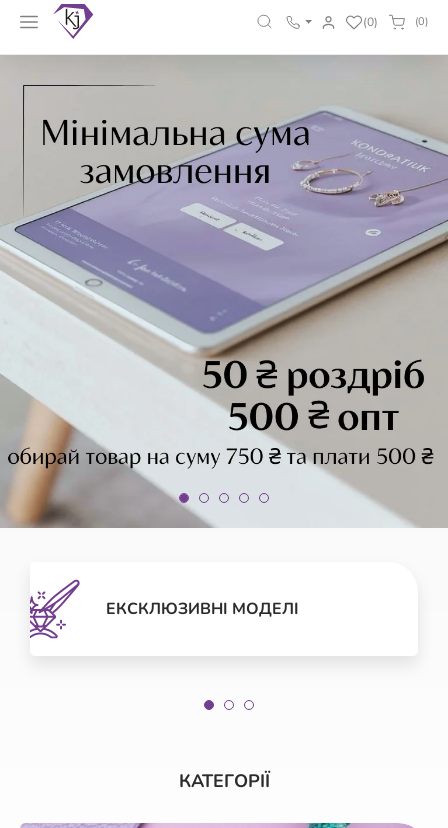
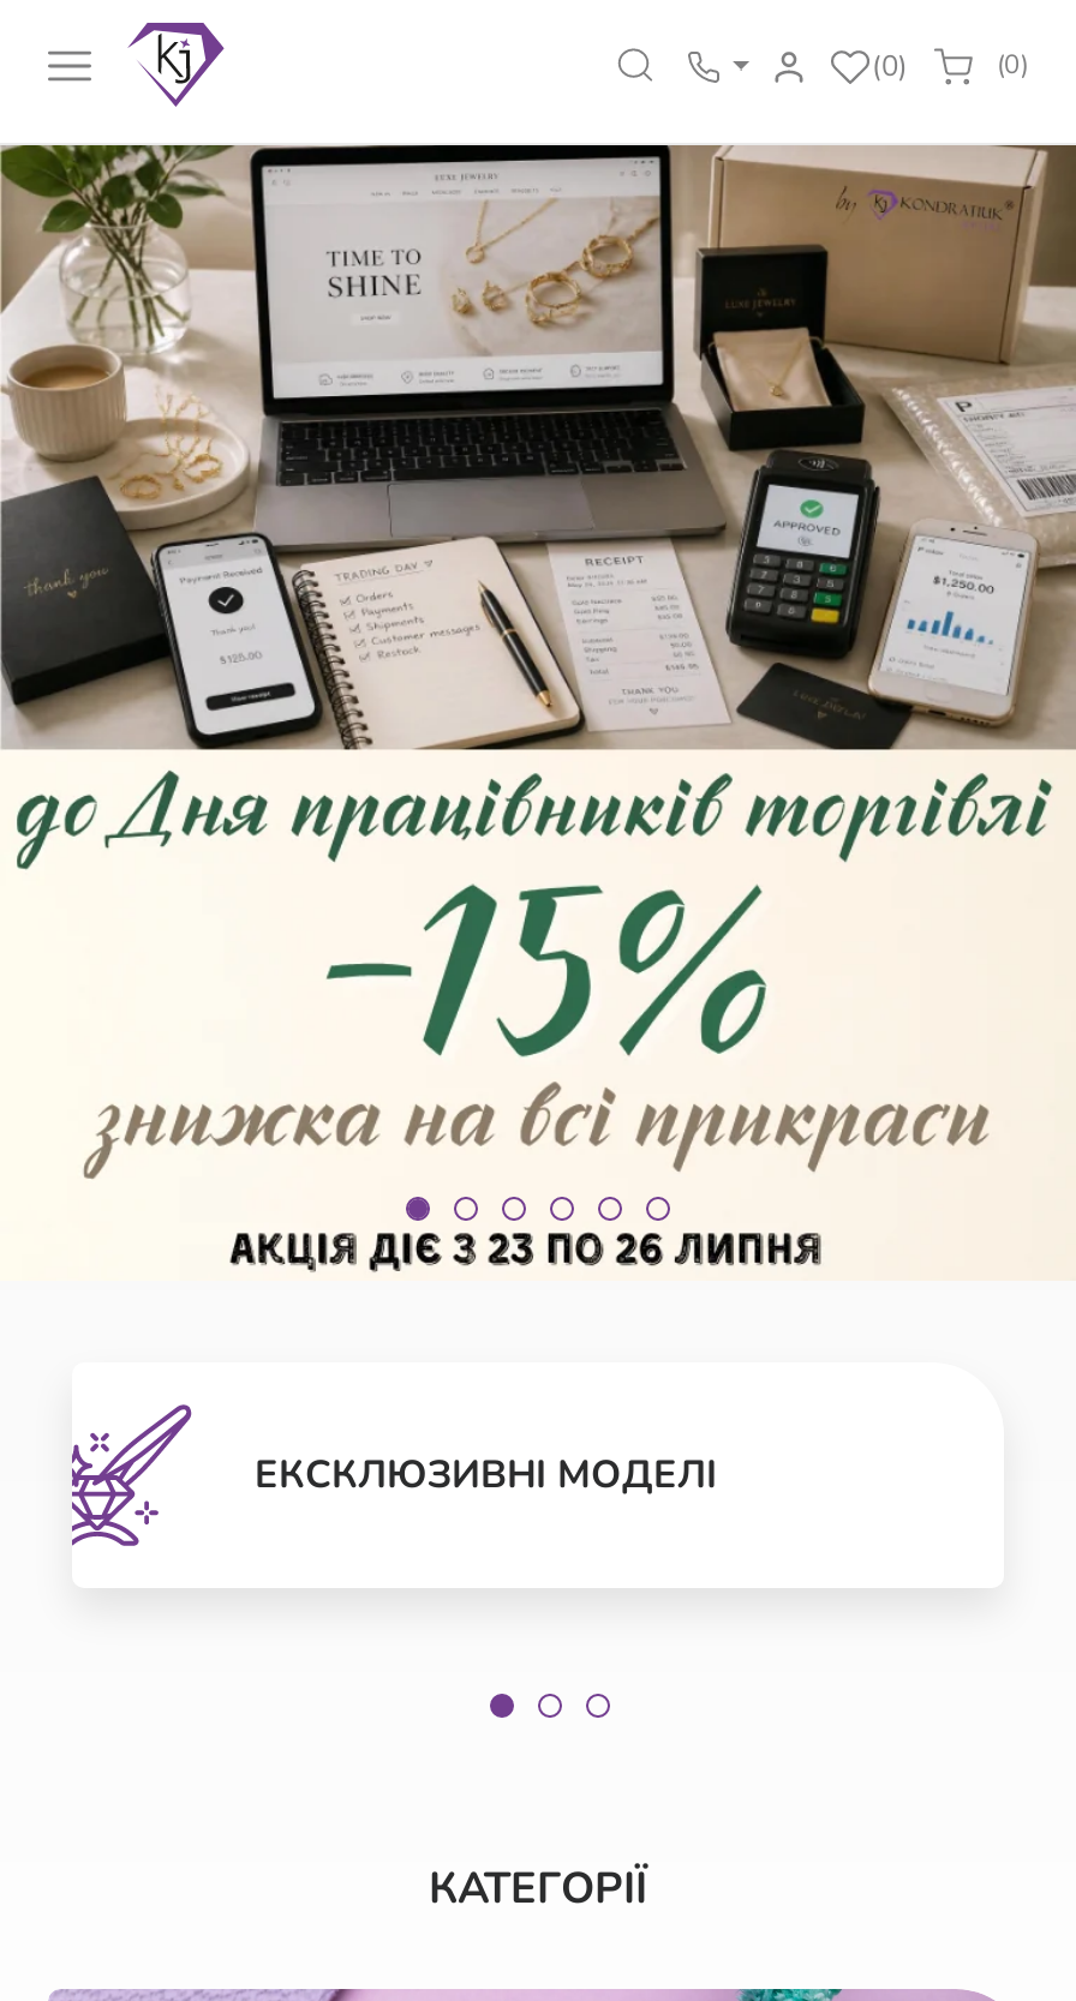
- [image]
+ [image]
